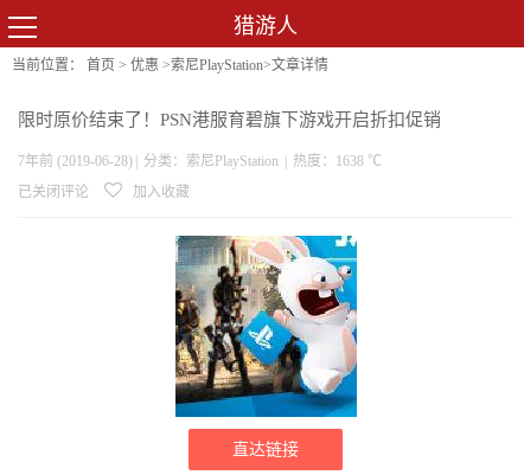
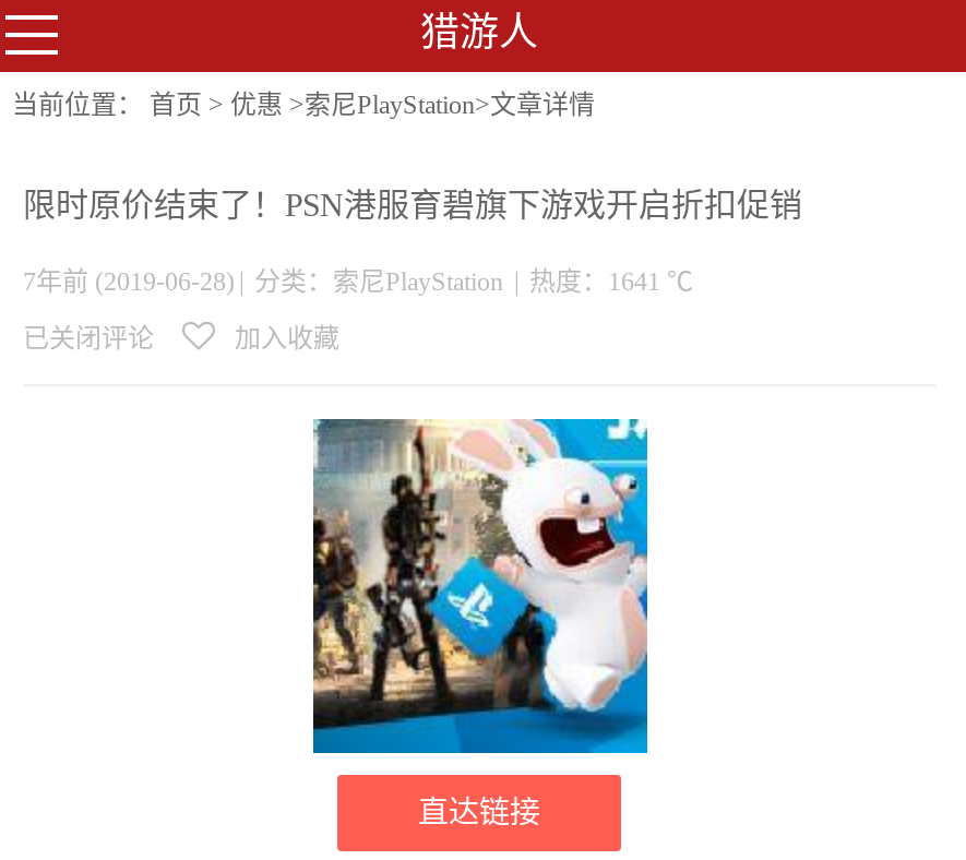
- 7年前 (2019-06-28) 分类：索尼PlayStation 热度：1638 ℃
+ 7年前 (2019-06-28) 分类：索尼PlayStation 热度：1641 ℃
